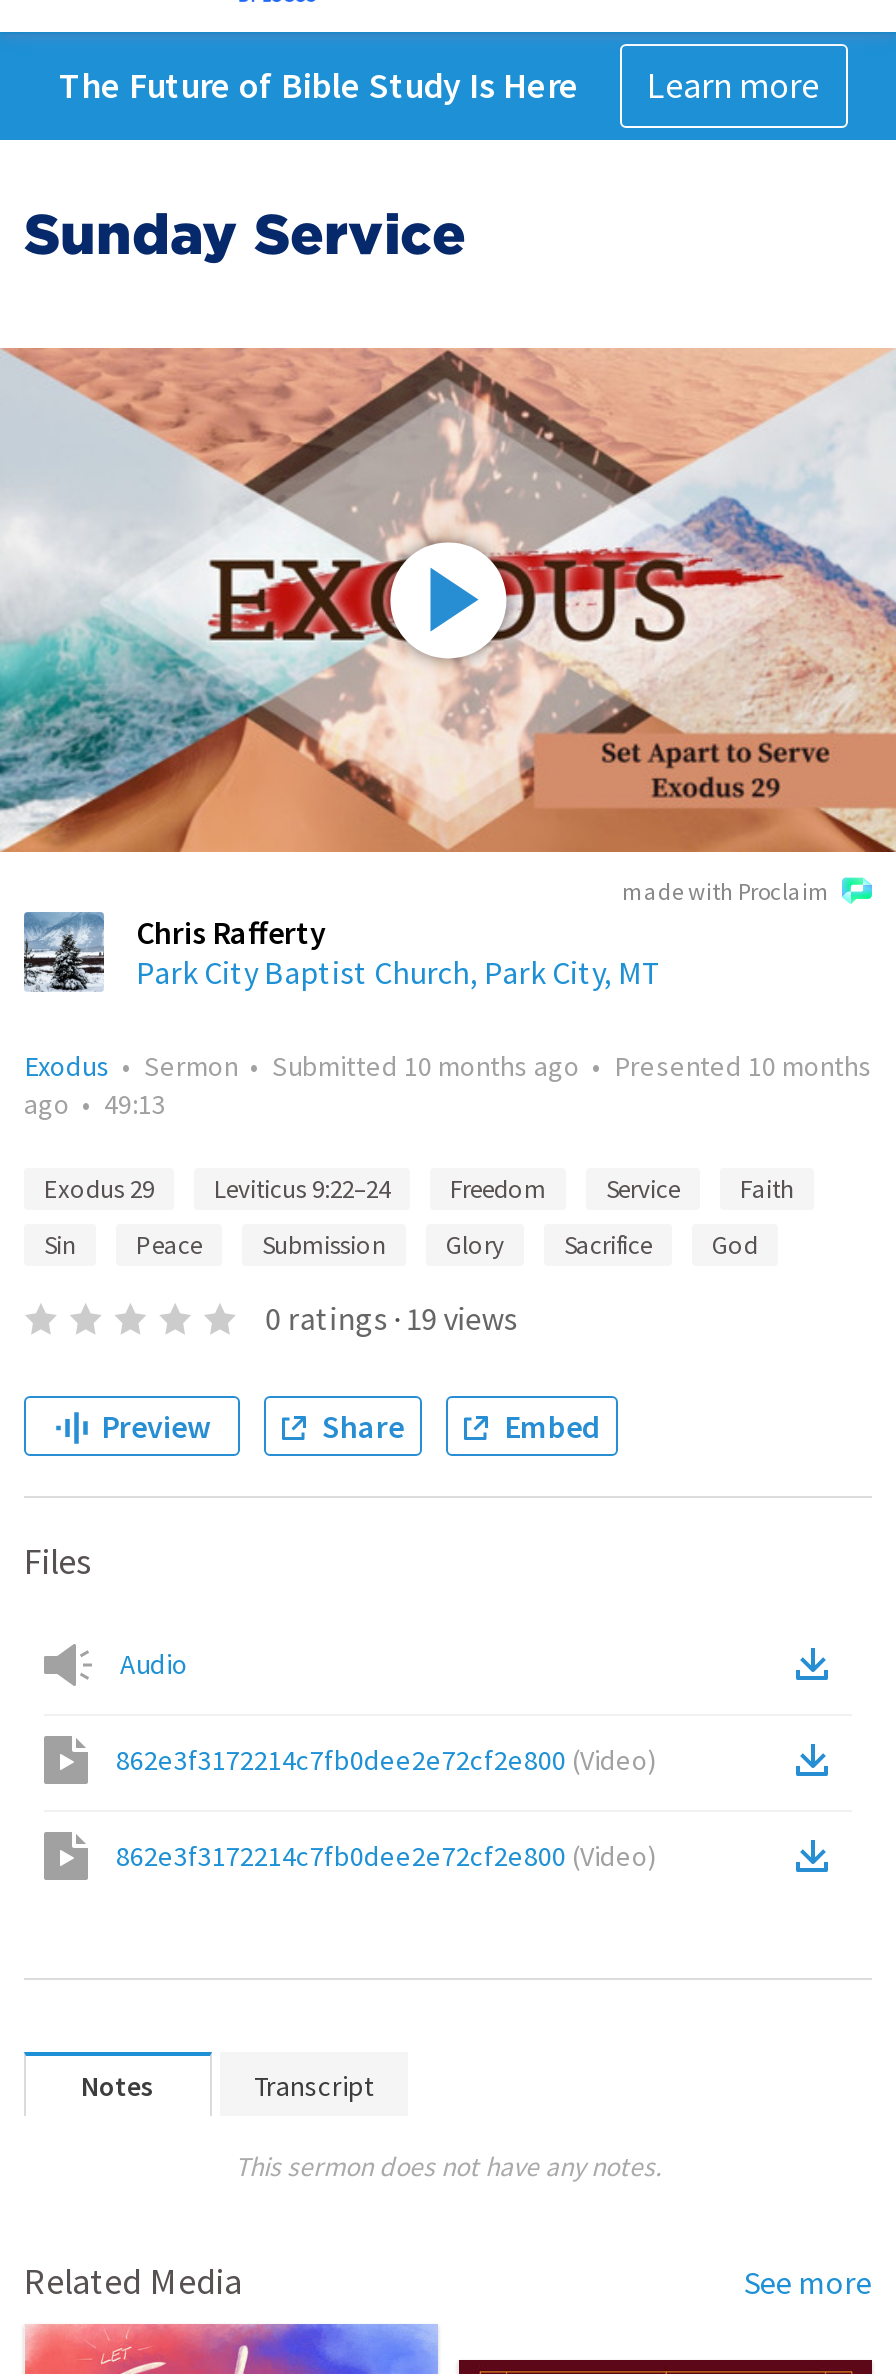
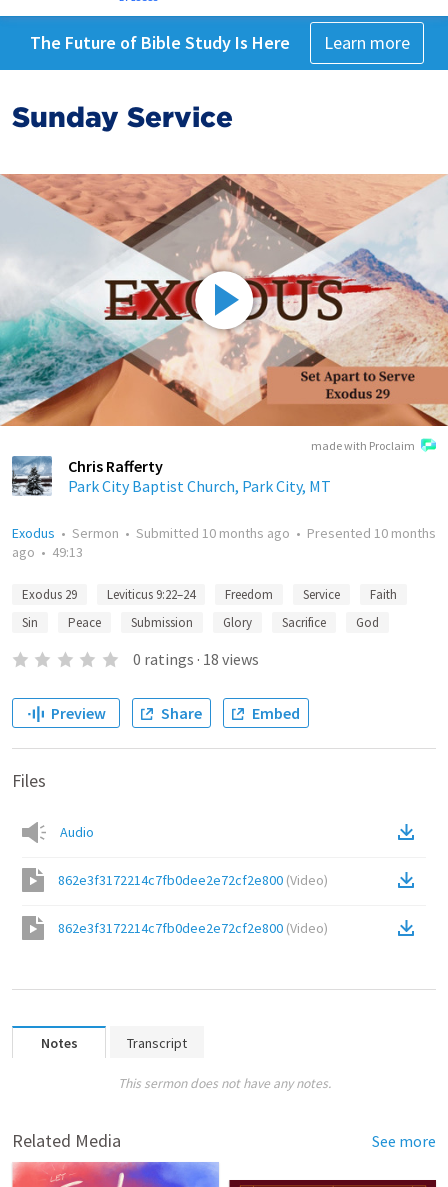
- 0 ratings · 19 views
+ 0 ratings · 18 views
